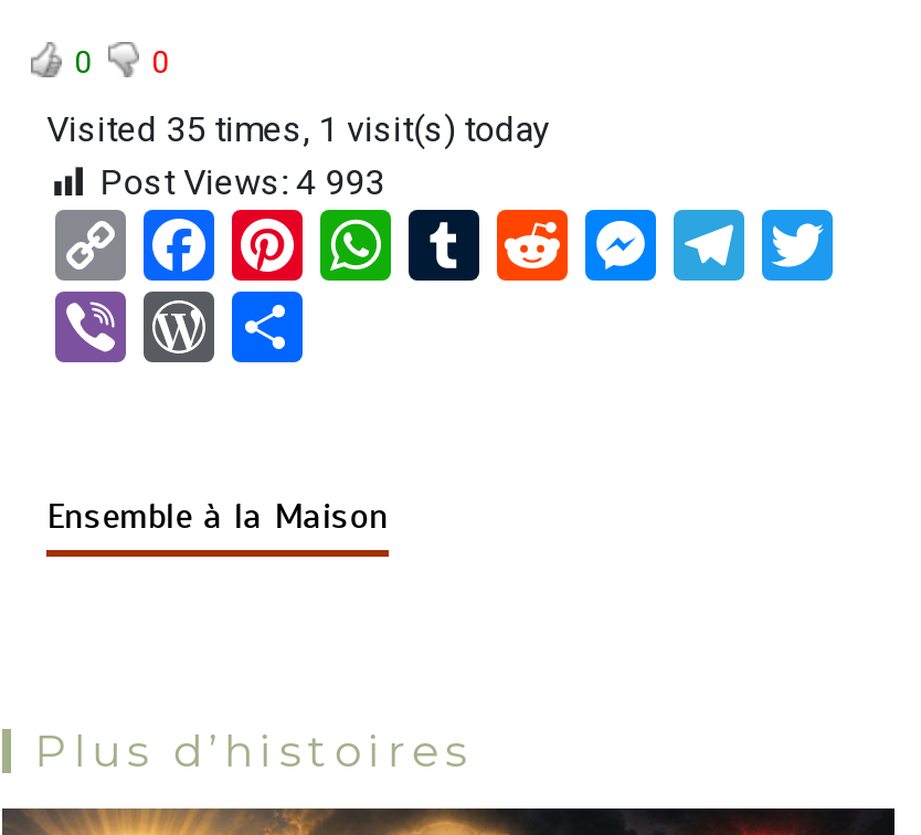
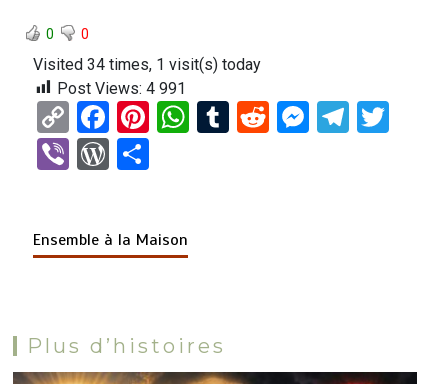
- Visited 35 times, 1 visit(s) today
+ Visited 34 times, 1 visit(s) today

- Post Views: 4 993
+ Post Views: 4 991
